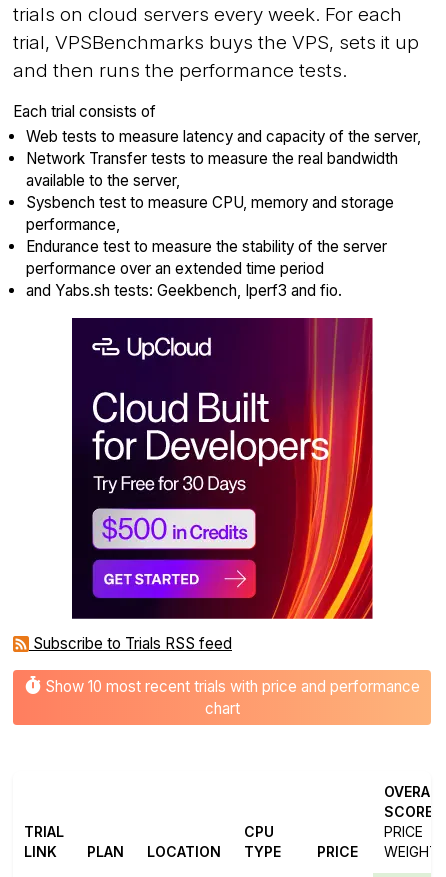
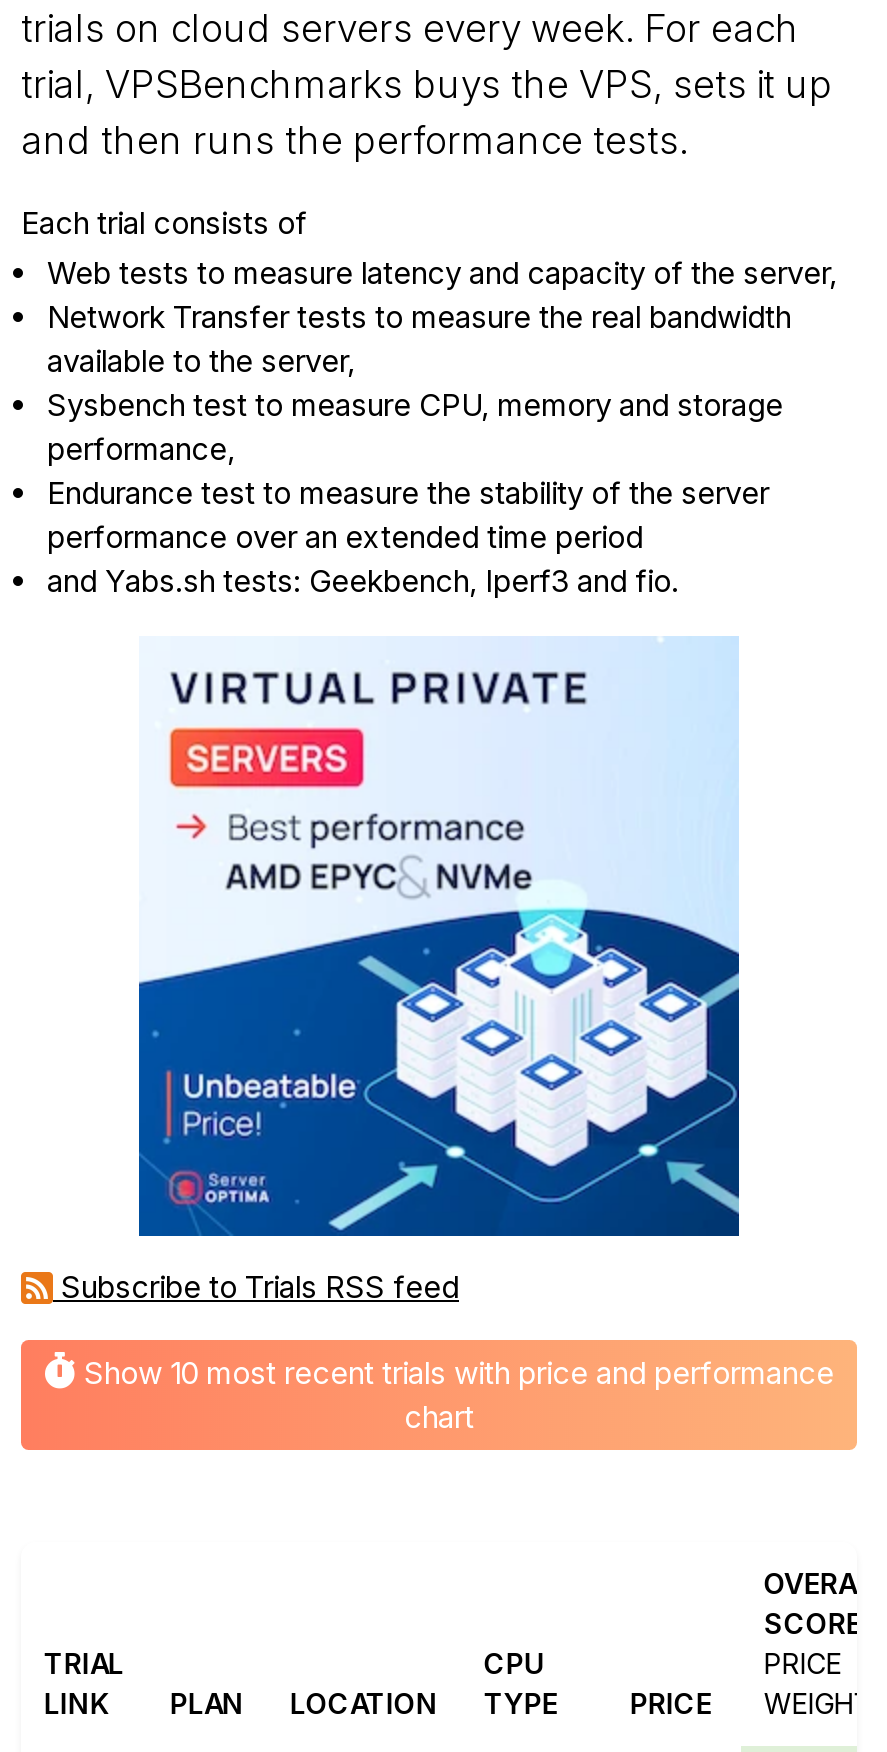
- [image]
+ [image]
